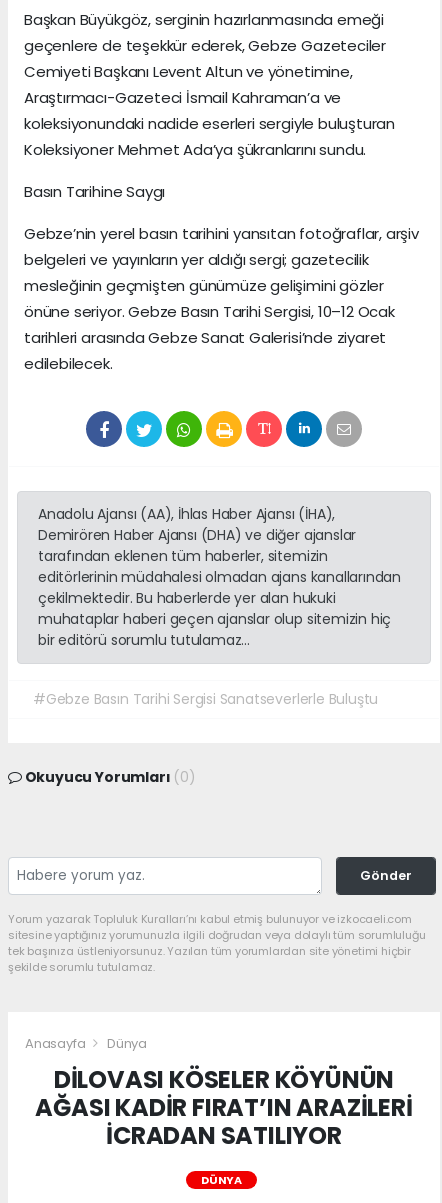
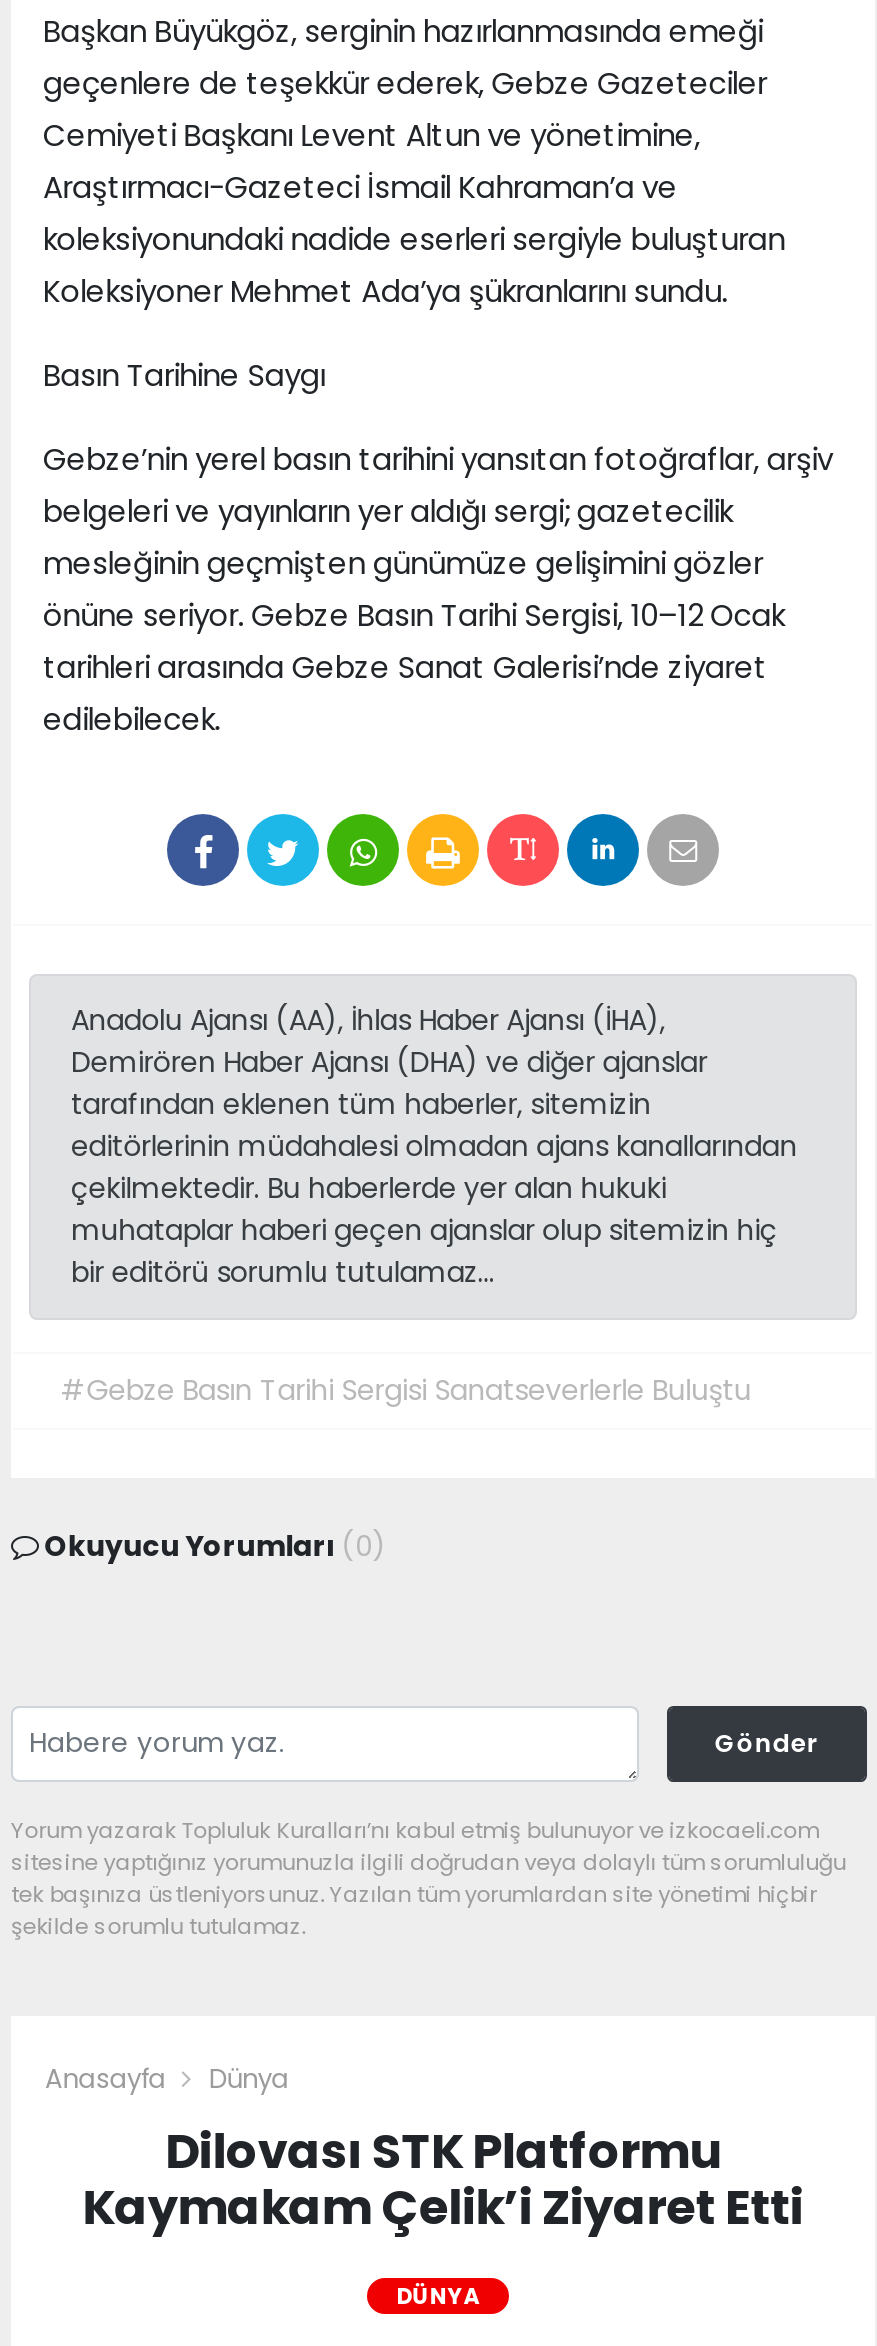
- DİLOVASI KÖSELER KÖYÜNÜN
- AĞASI KADİR FIRAT’IN ARAZİLERİ
- İCRADAN SATILIYOR
+ Dilovası STK Platformu
+ Kaymakam Çelik’i Ziyaret Etti
